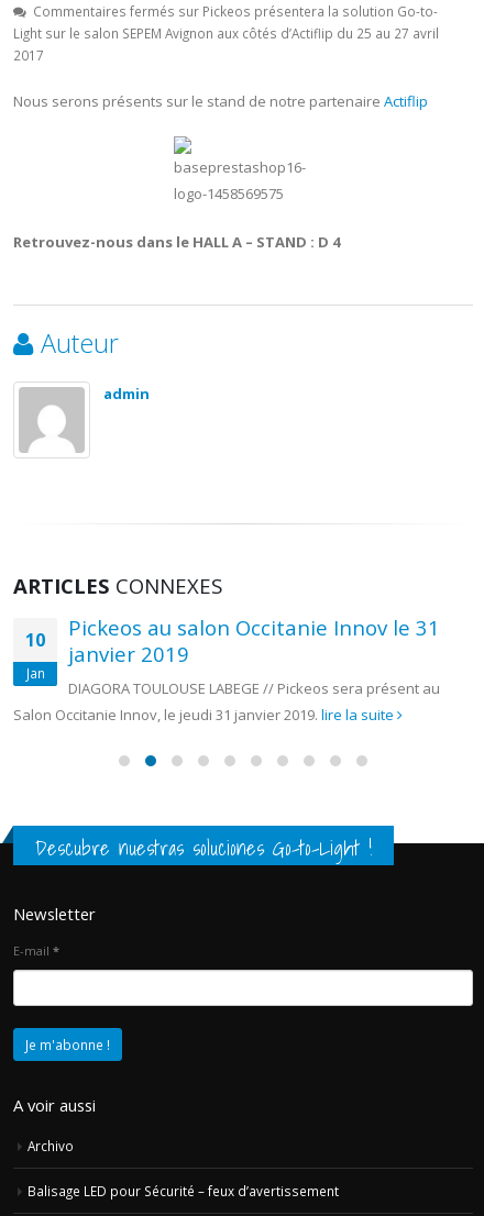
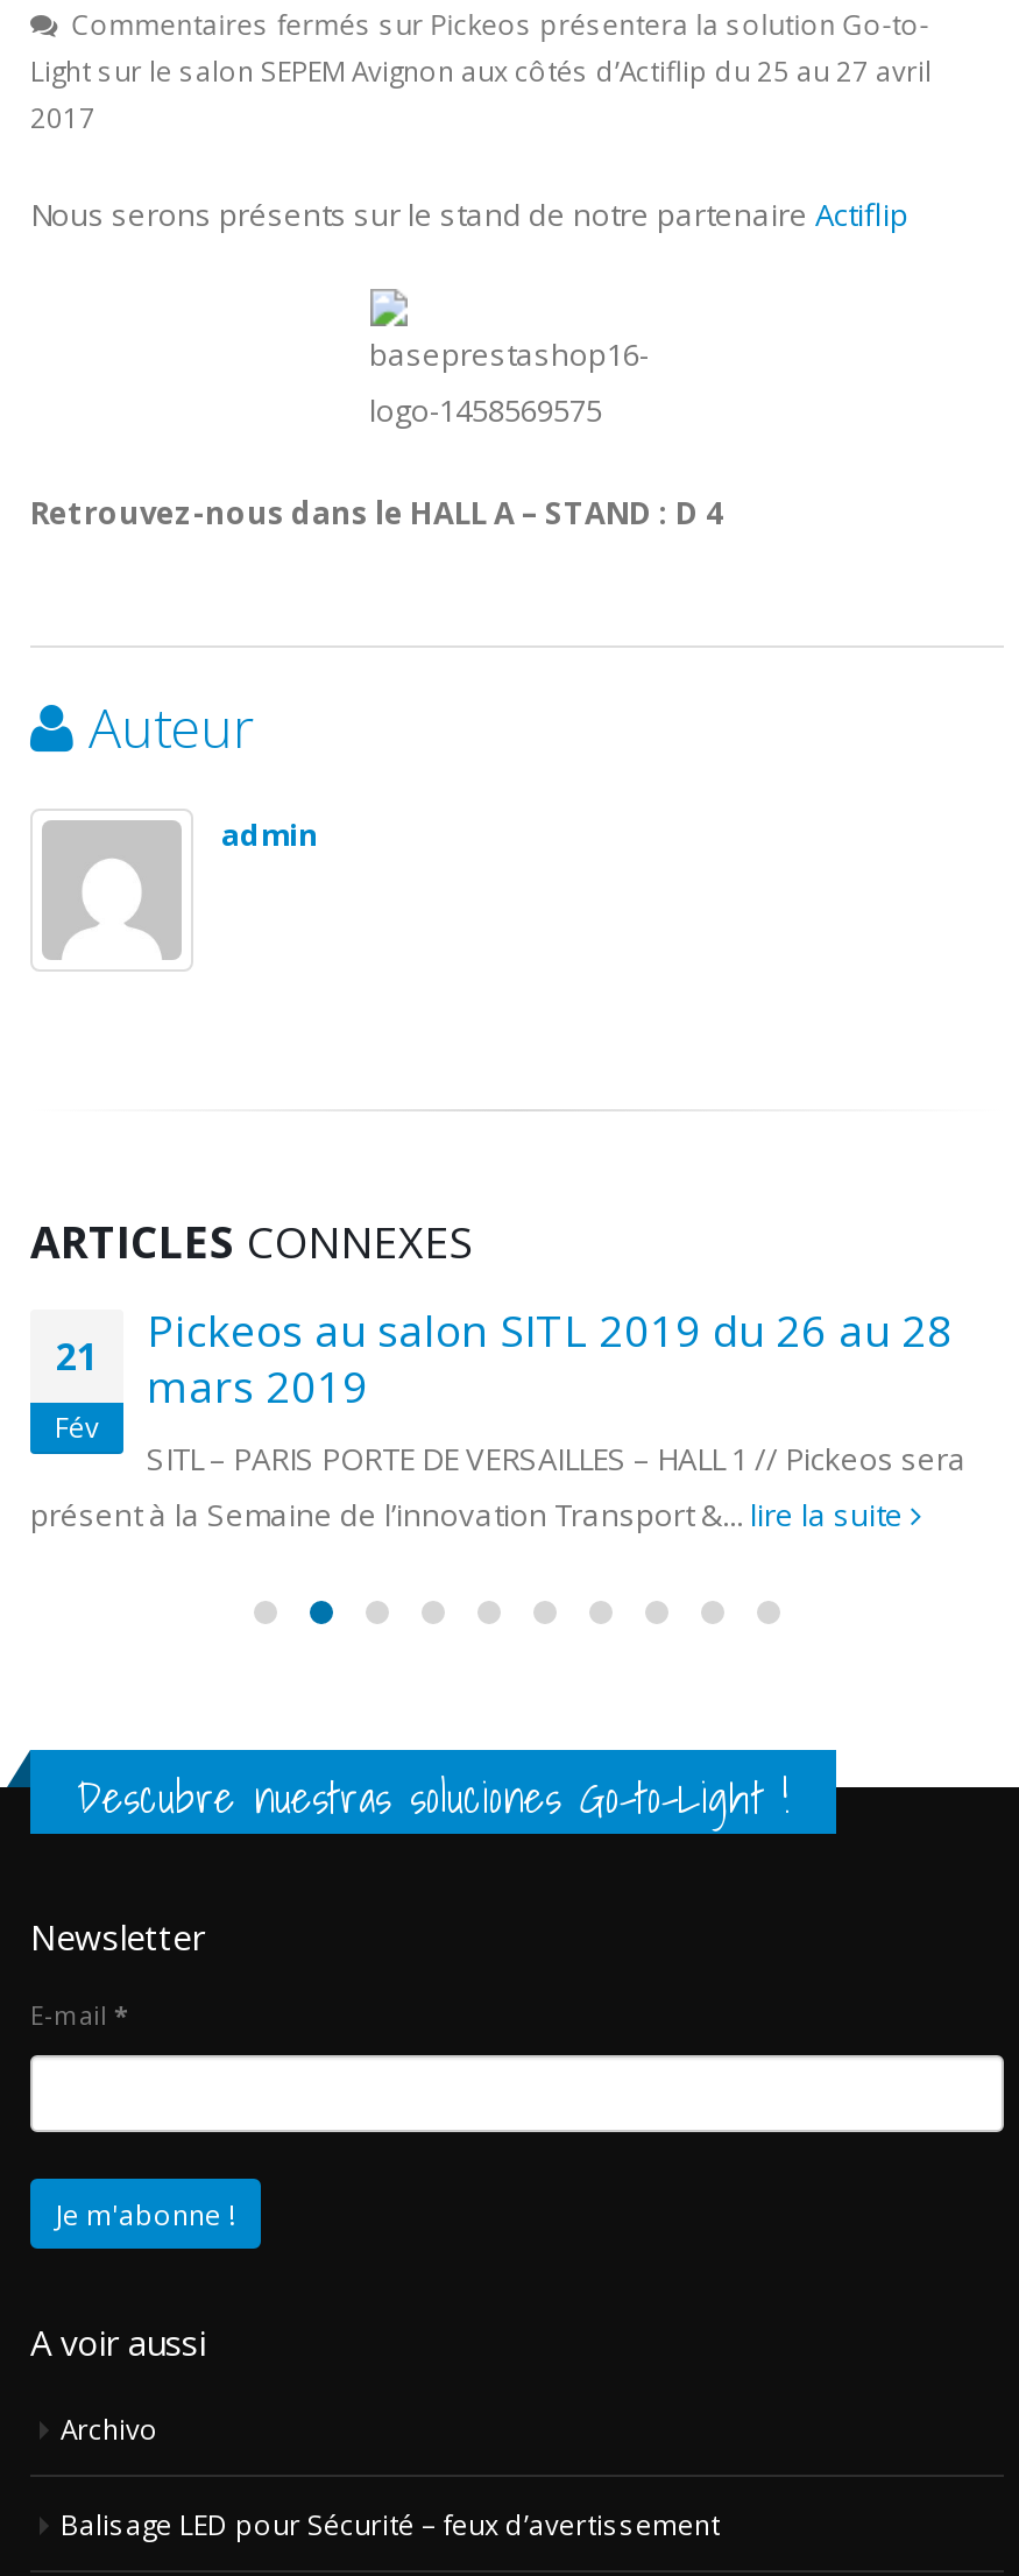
- Pickeos au salon Occitanie Innov le 31
- janvier 2019
- DIAGORA TOULOUSE LABEGE // Pickeos sera présent au
- Salon Occitanie Innov, le jeudi 31 janvier 2019. lire la suite
+ Pickeos au salon SITL 2019 du 26 au 28
+ mars 2019
+ SITL – PARIS PORTE DE VERSAILLES – HALL 1 // Pickeos sera
+ présent à la Semaine de l’innovation Transport &... lire la suite

- 10
+ 21

- Jan
+ Fév
